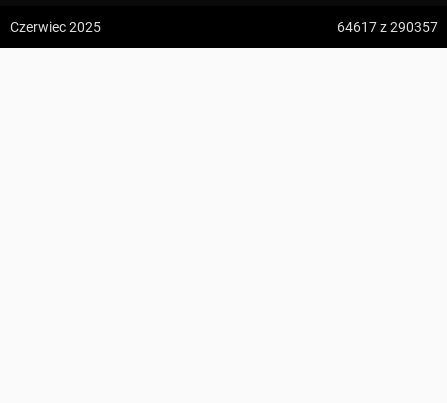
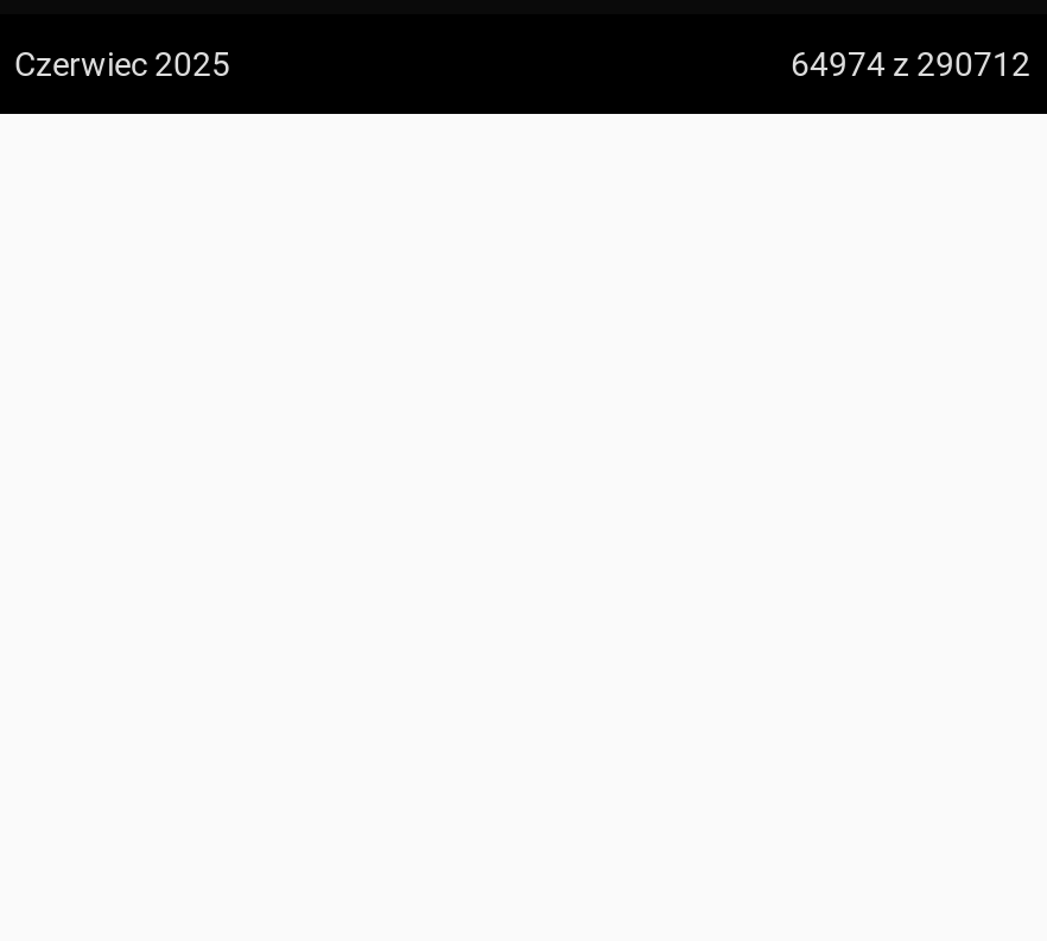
- 64617 z 290357
+ 64974 z 290712
